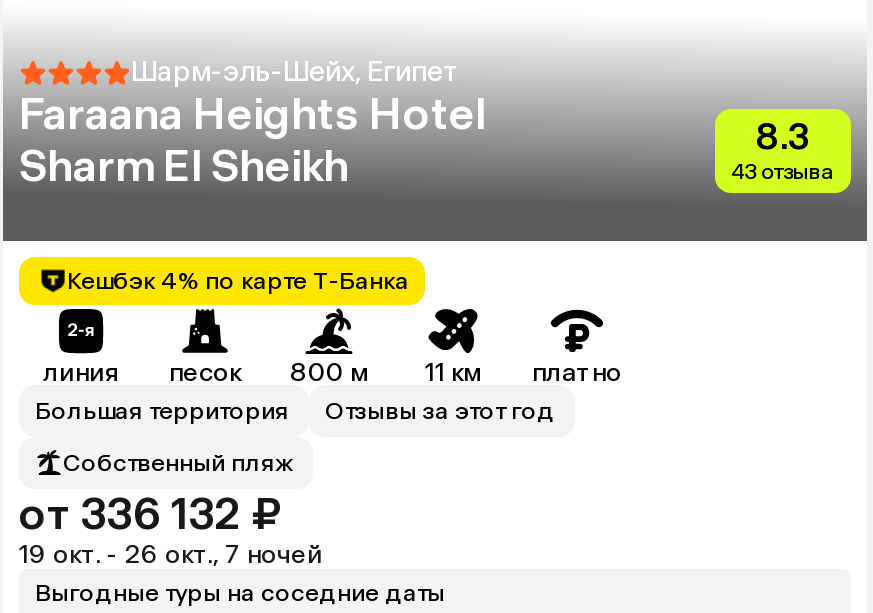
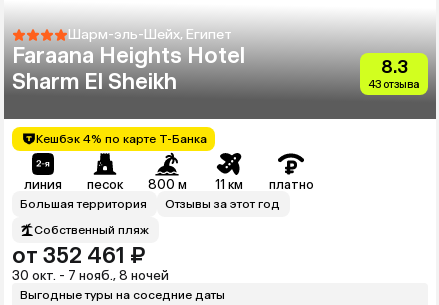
- от 336 132 ₽
+ от 352 461 ₽

- 19 окт. - 26 окт., 7 ночей
+ 30 окт. - 7 нояб., 8 ночей
